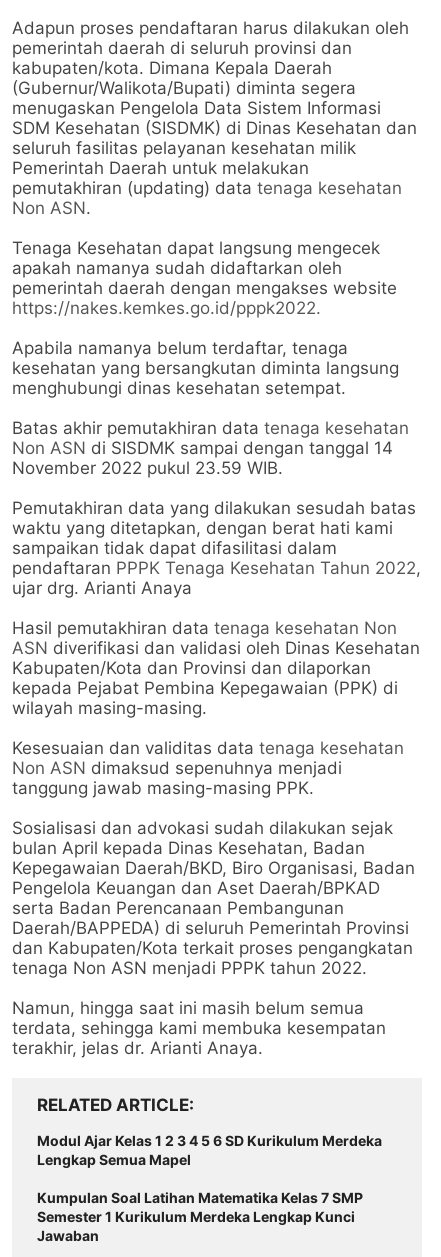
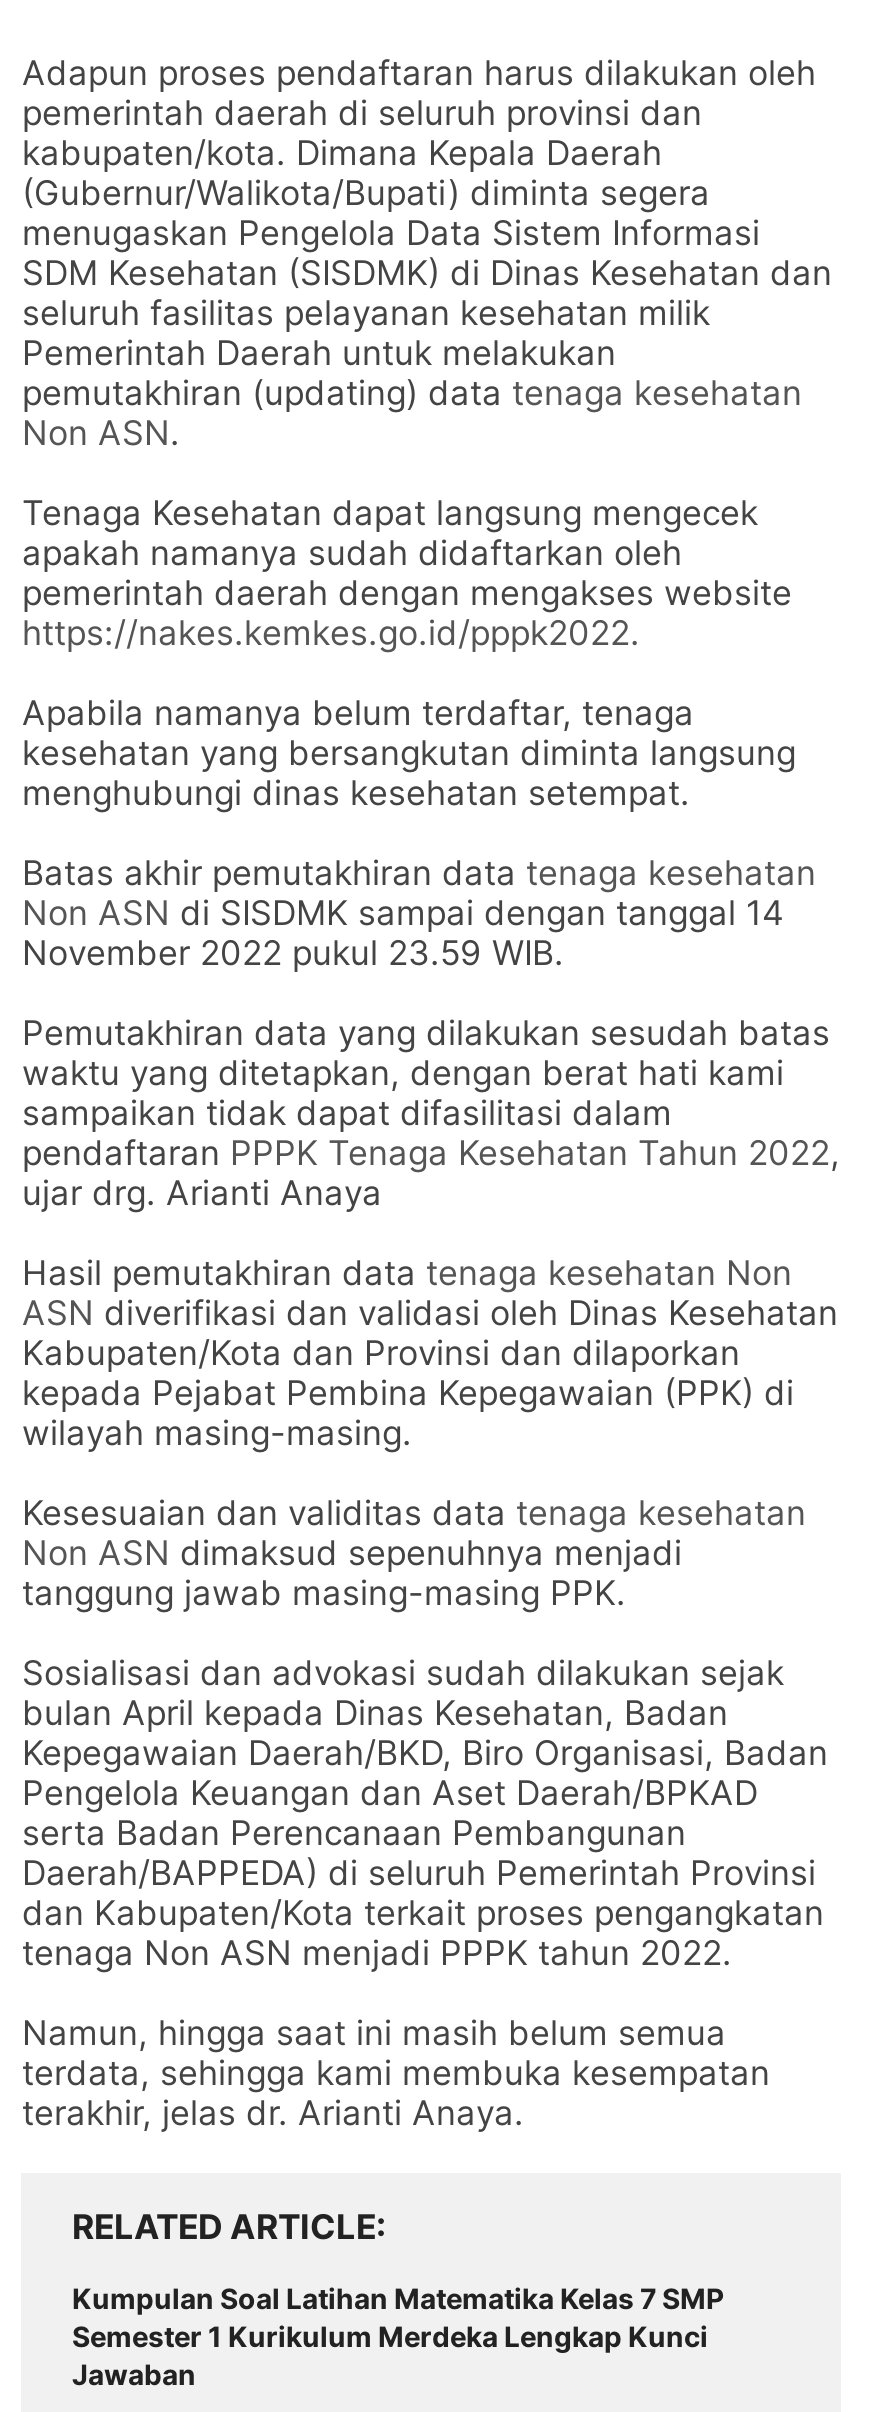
- Modul Ajar Kelas 1 2 3 4 5 6 SD Kurikulum Merdeka
- Lengkap Semua Mapel
